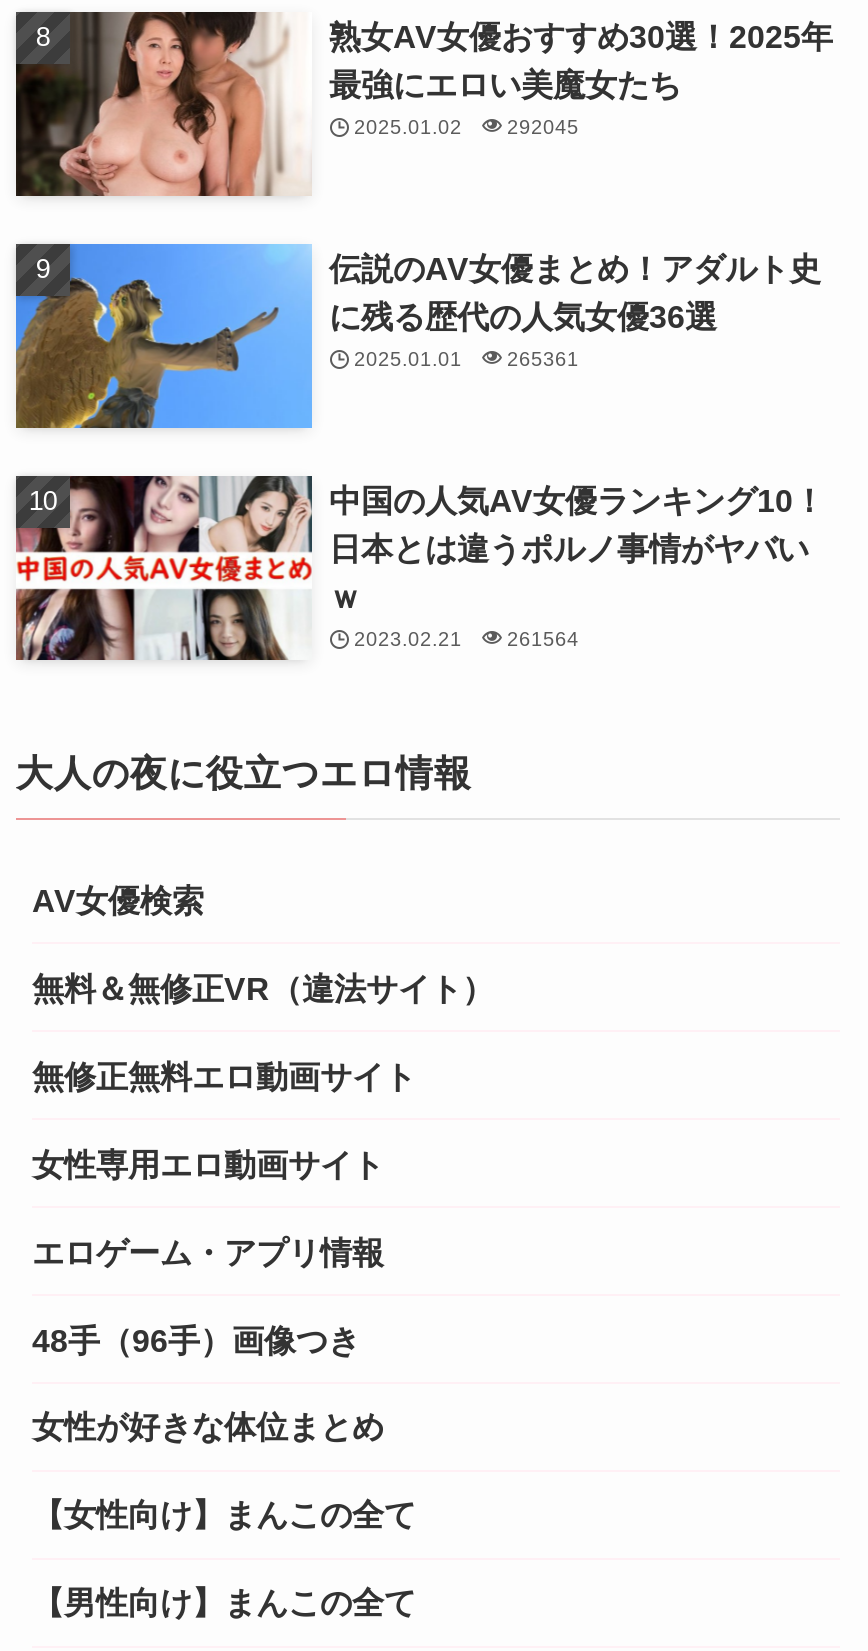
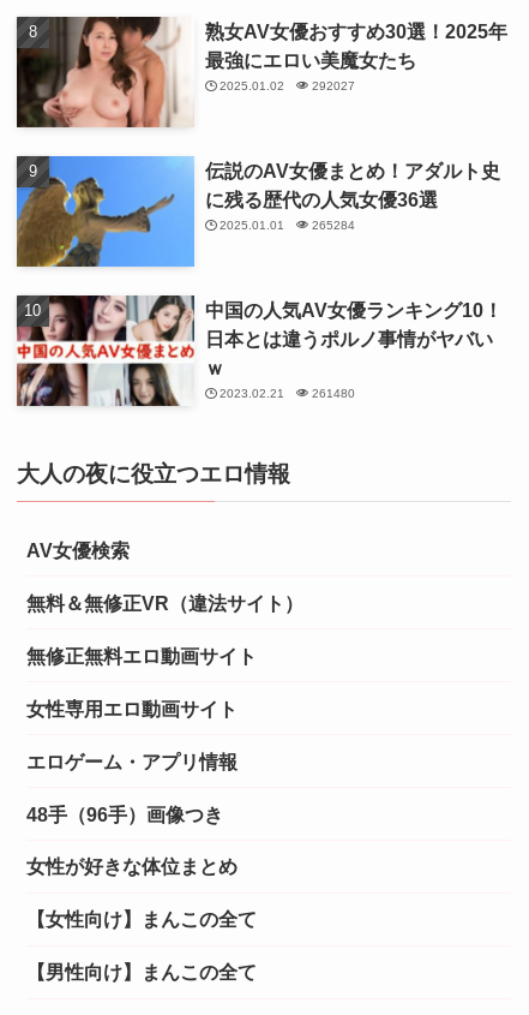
- 292045
+ 292027

- 265361
+ 265284

- 261564
+ 261480
